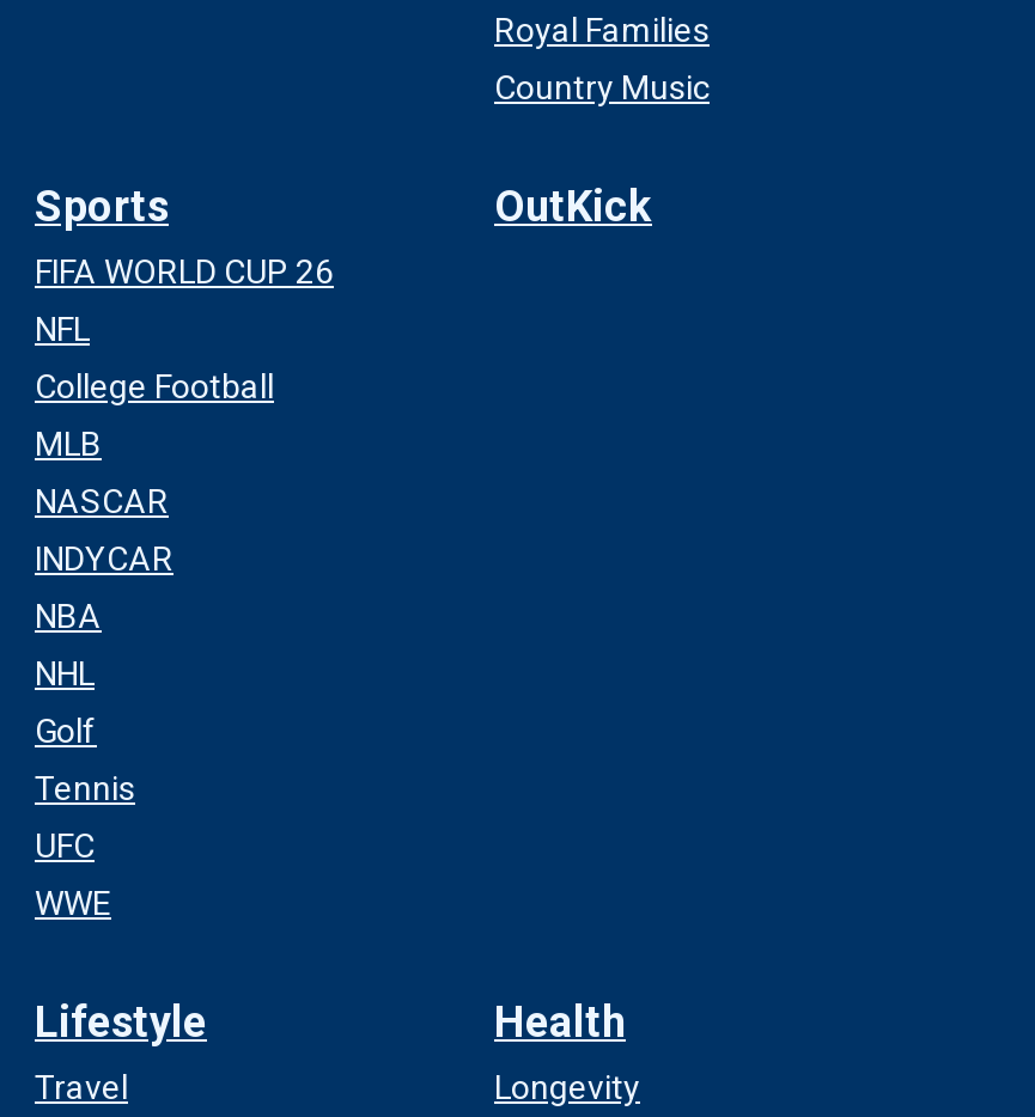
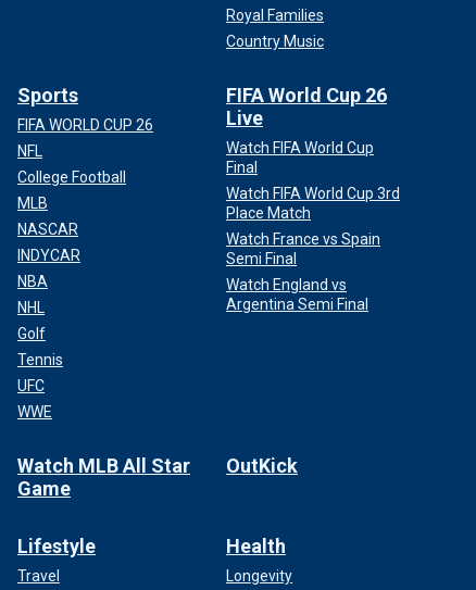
moved down: OutKick

+ Watch MLB All Star
+ Game

+ FIFA World Cup 26
+ Live
+ Watch FIFA World Cup
+ Final
+ Watch FIFA World Cup 3rd
+ Place Match
+ Watch France vs Spain
+ Semi Final
+ Watch England vs
+ Argentina Semi Final
